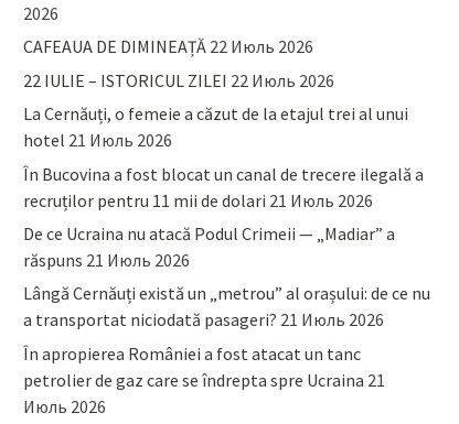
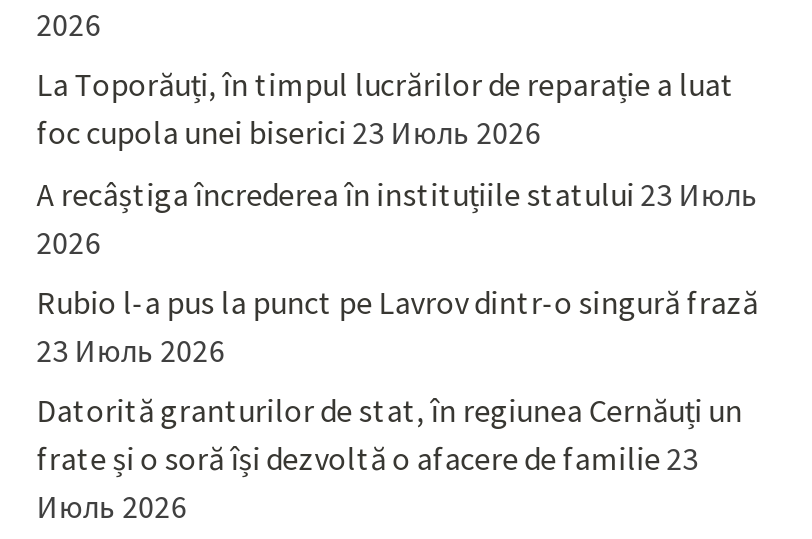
- CAFEAUA DE DIMINEAȚĂ 22 Июль 2026
- 22 IULIE – ISTORICUL ZILEI 22 Июль 2026
- La Cernăuți, o femeie a căzut de la etajul trei al unui
- hotel 21 Июль 2026
- În Bucovina a fost blocat un canal de trecere ilegală a
- recruților pentru 11 mii de dolari 21 Июль 2026
- De ce Ucraina nu atacă Podul Crimeii — „Madiar” a
- răspuns 21 Июль 2026
- Lângă Cernăuți există un „metrou” al orașului: de ce nu
- a transportat niciodată pasageri? 21 Июль 2026
- În apropierea României a fost atacat un tanc
- petrolier de gaz care se îndrepta spre Ucraina 21
+ La Toporăuți, în timpul lucrărilor de reparație a luat
+ foc cupola unei biserici 23 Июль 2026
+ A recâștiga încrederea în instituțiile statului 23 Июль
+ 2026
+ Rubio l-a pus la punct pe Lavrov dintr-o singură frază
+ 23 Июль 2026
+ Datorită granturilor de stat, în regiunea Cernăuți un
+ frate și o soră își dezvoltă o afacere de familie 23
